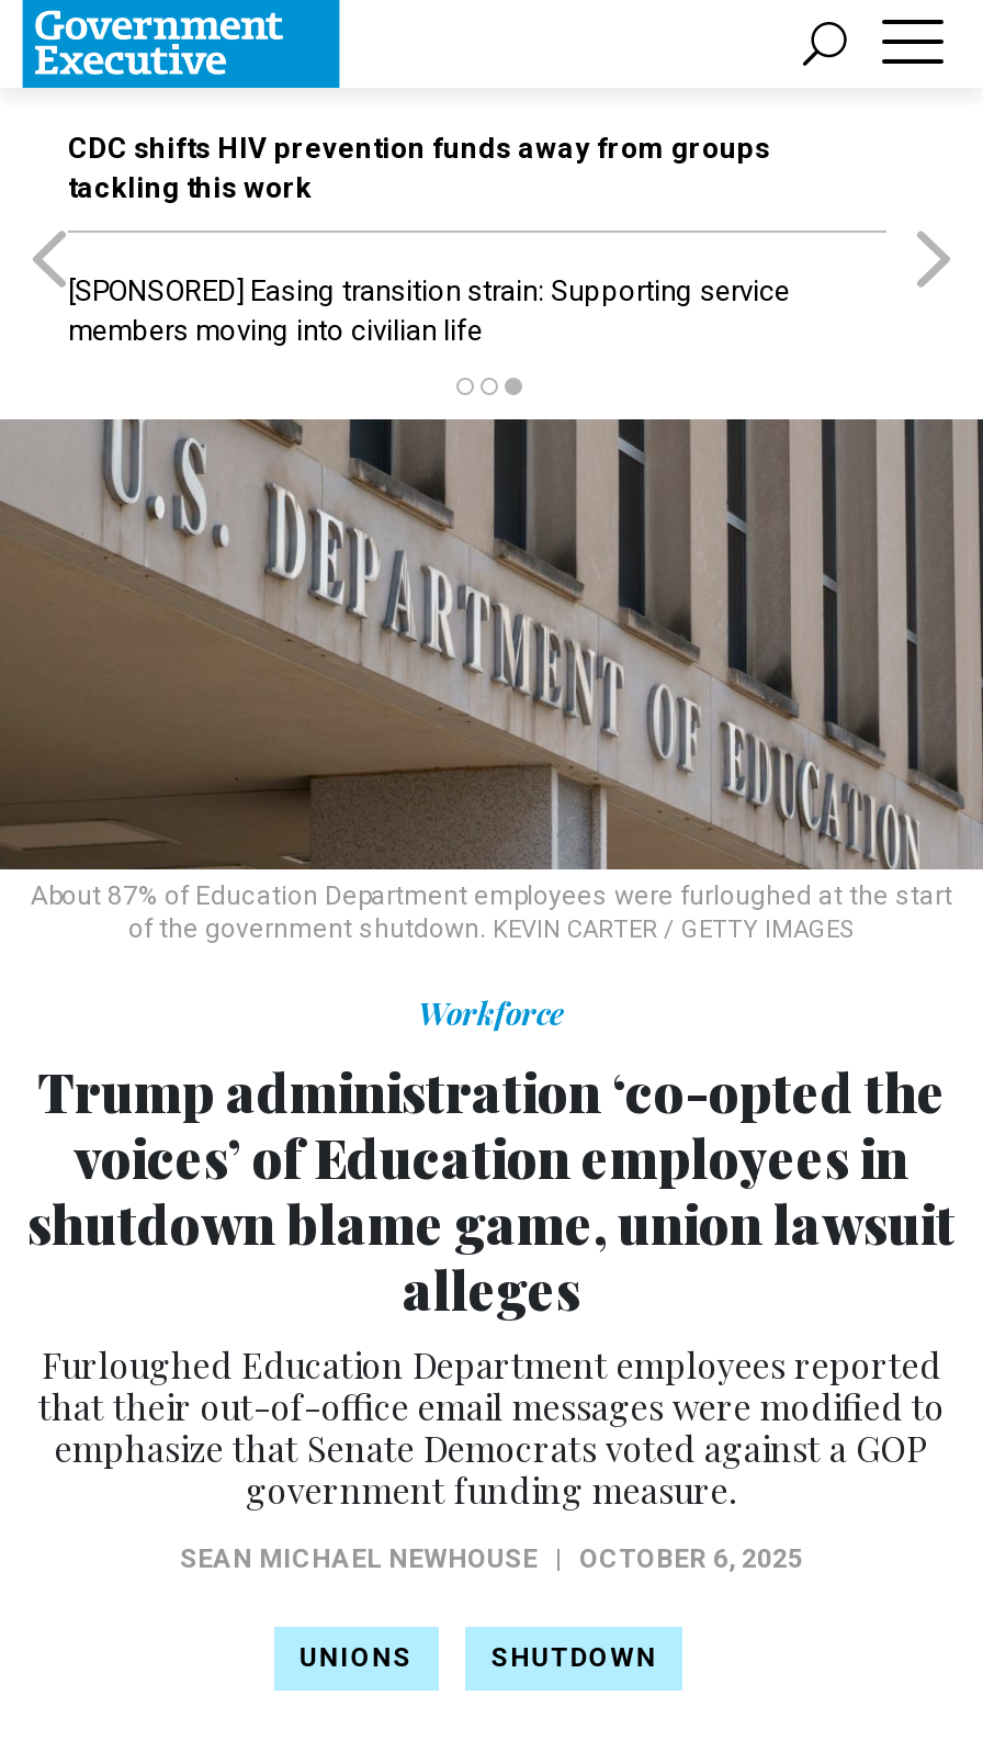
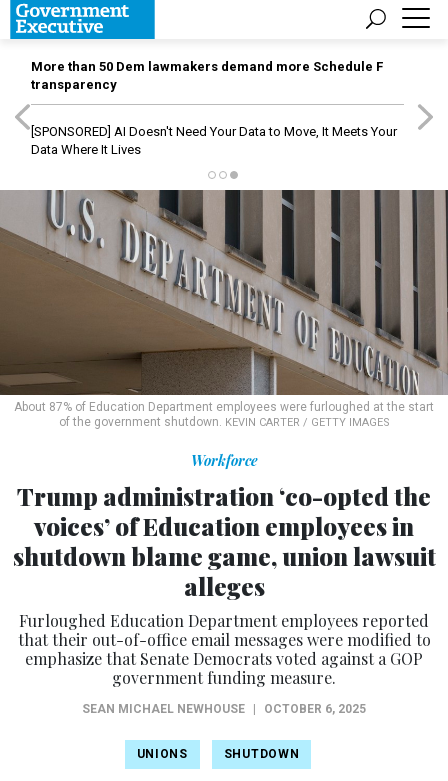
- CDC shifts HIV prevention funds away from groups
- tackling this work
+ More than 50 Dem lawmakers demand more Schedule F
+ transparency

- [SPONSORED] Easing transition strain: Supporting service
- members moving into civilian life
+ [SPONSORED] AI Doesn't Need Your Data to Move, It Meets Your
+ Data Where It Lives
